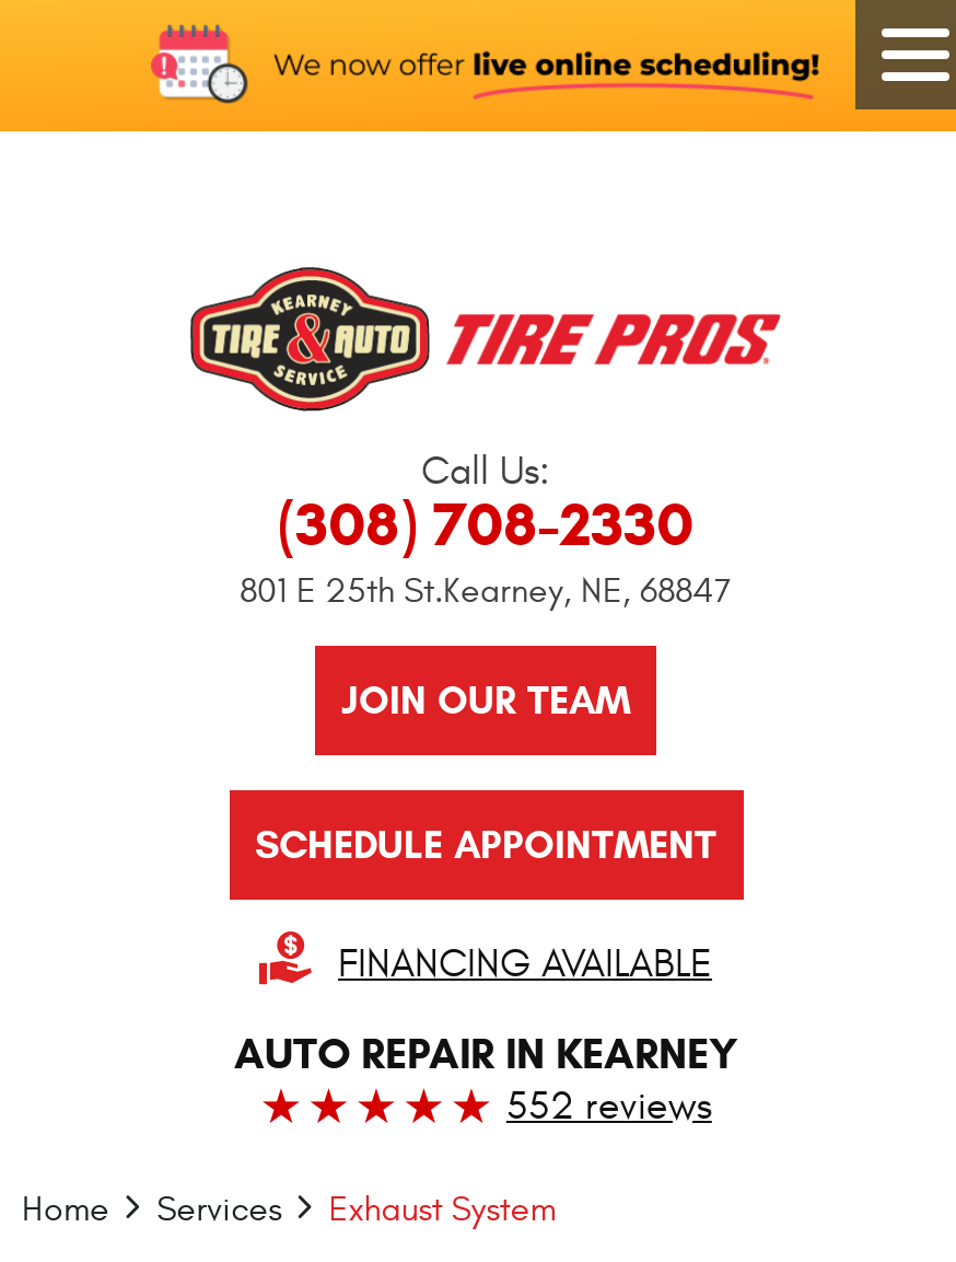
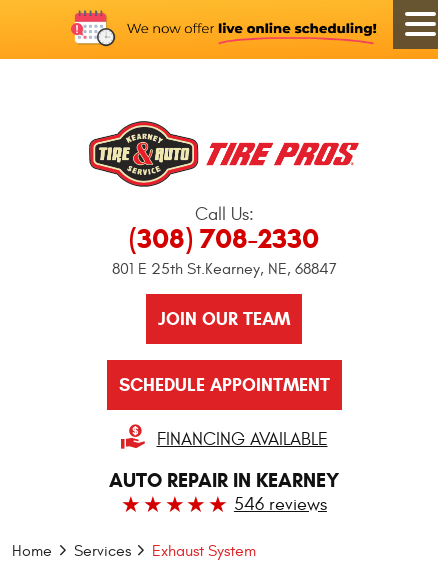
- 552 reviews
+ 546 reviews
